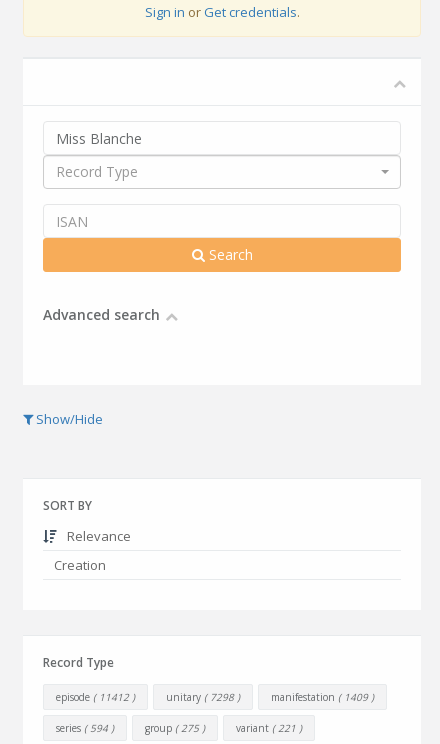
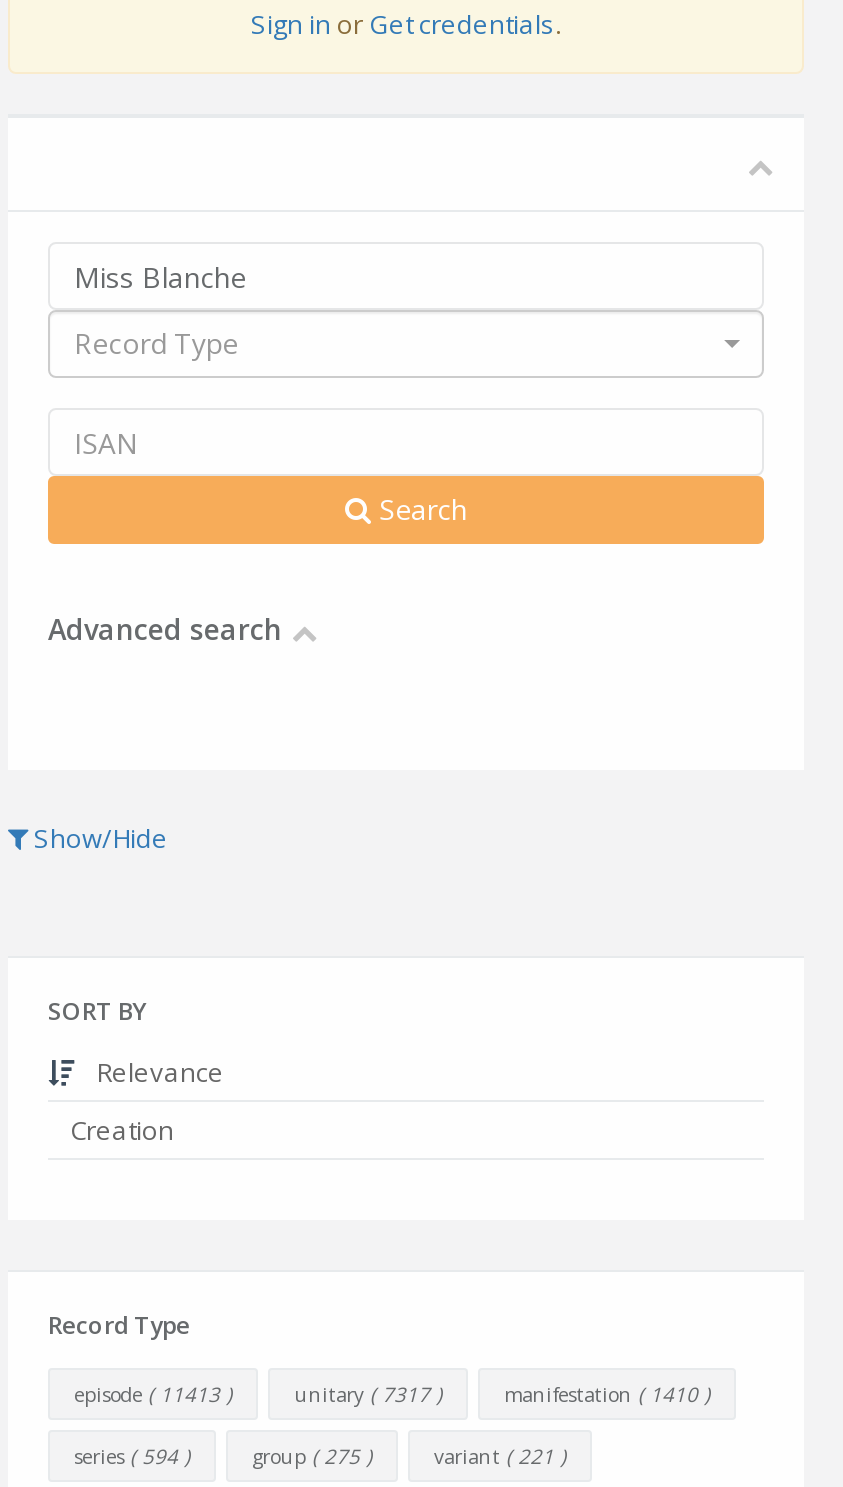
- episode ( 11412 )
+ episode ( 11413 )

- unitary ( 7298 )
+ unitary ( 7317 )

- manifestation ( 1409 )
+ manifestation ( 1410 )
